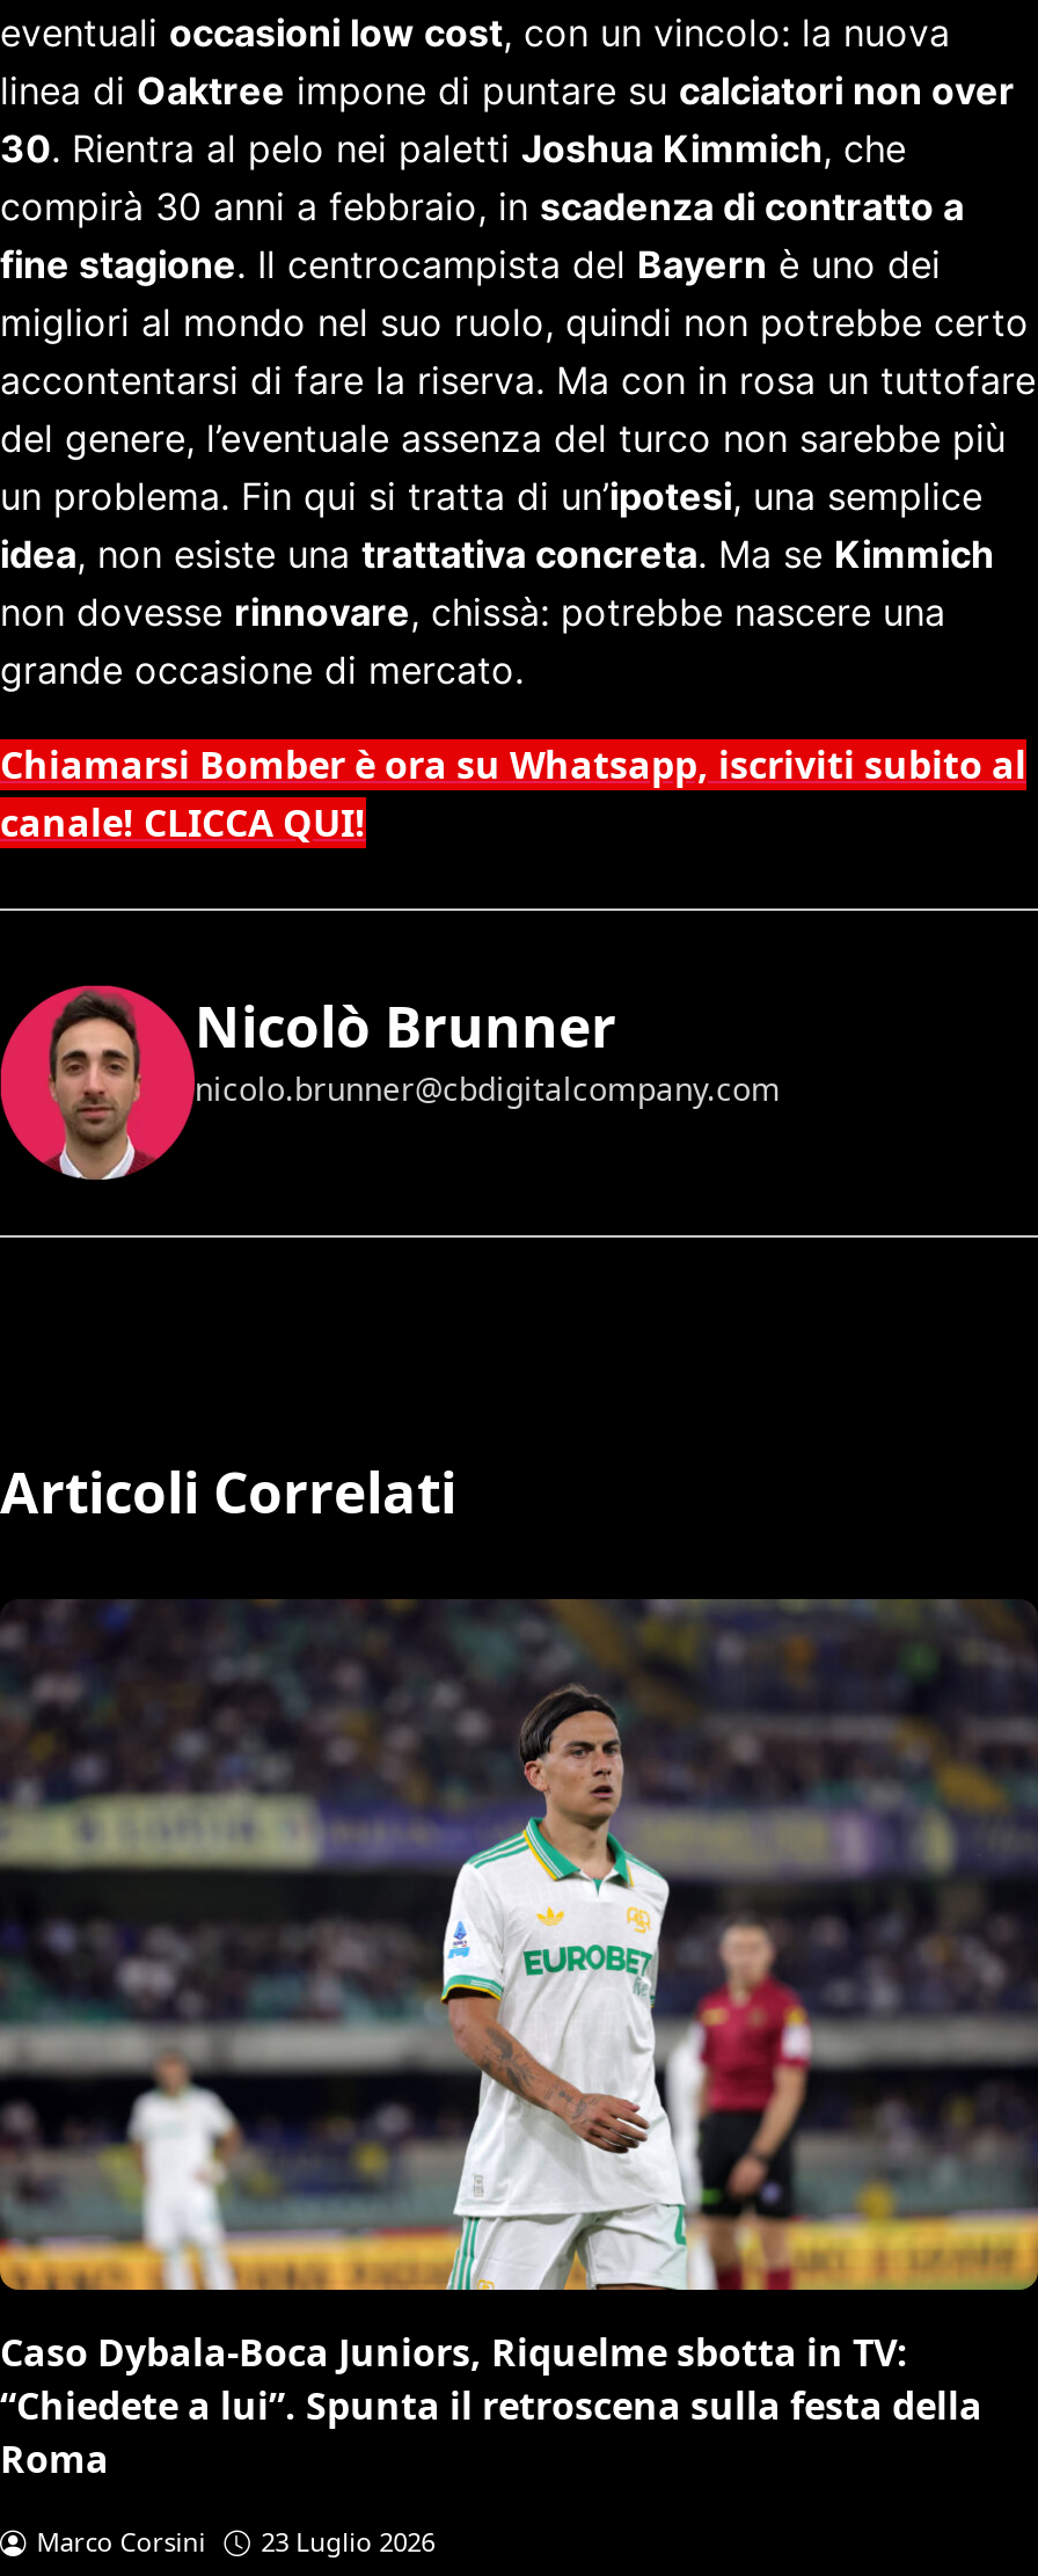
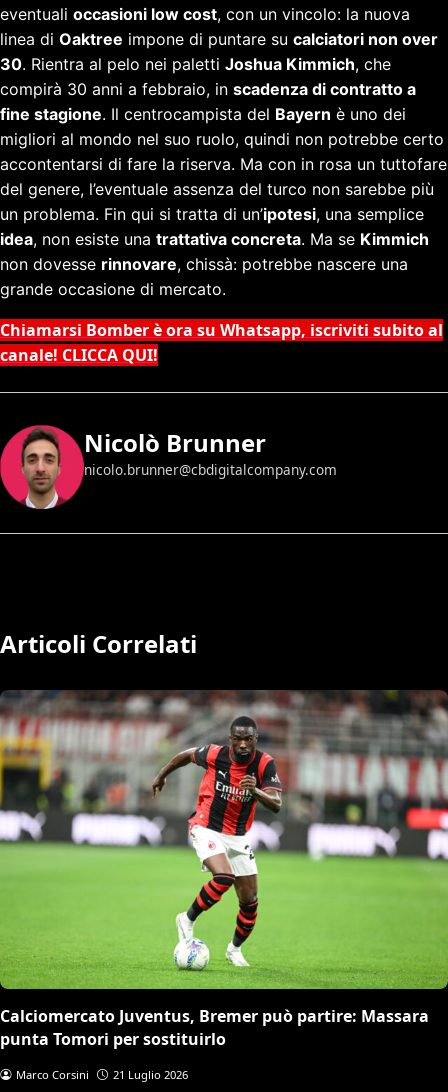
- [image]
- Caso Dybala-Boca Juniors, Riquelme sbotta in TV:
- “Chiedete a lui”. Spunta il retroscena sulla festa della
- Roma
+ [image]
+ Calciomercato Juventus, Bremer può partire: Massara
+ punta Tomori per sostituirlo

- Marco Corsini 23 Luglio 2026
+ Marco Corsini 21 Luglio 2026
